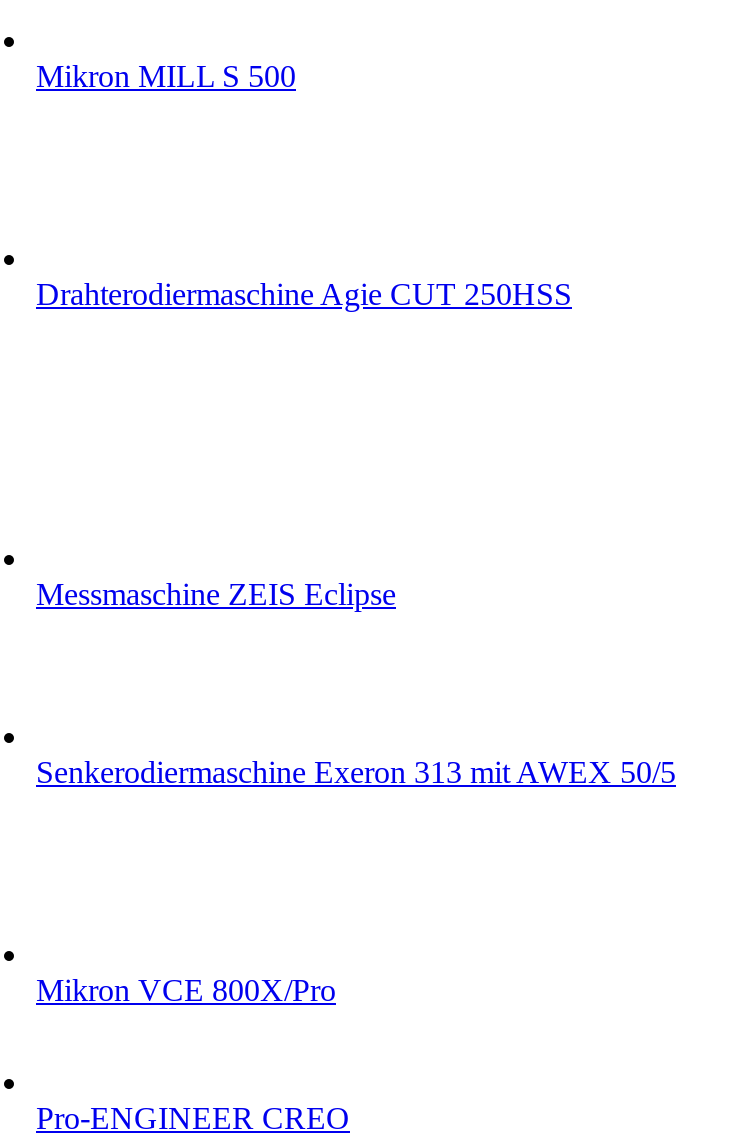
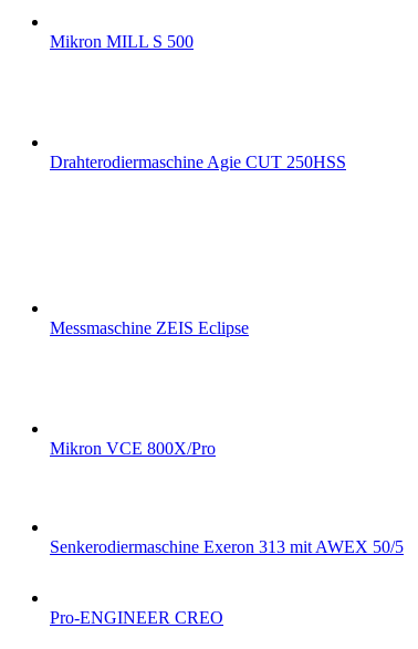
moved down: Senkerodiermaschine Exeron 313 mit AWEX 50/5

moved up: Mikron VCE 800X/Pro
